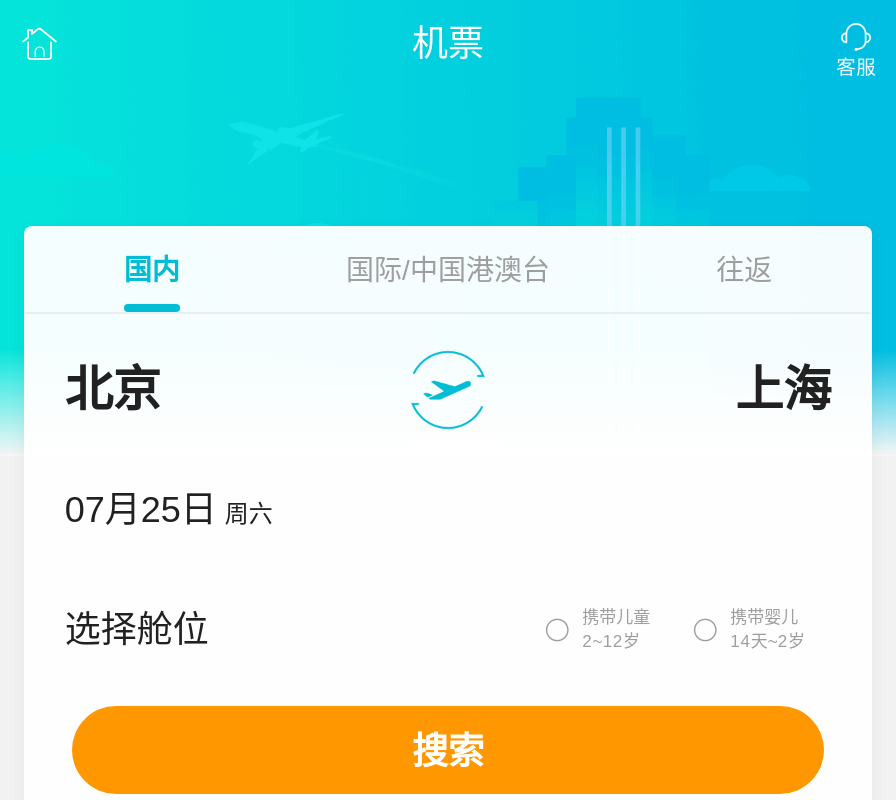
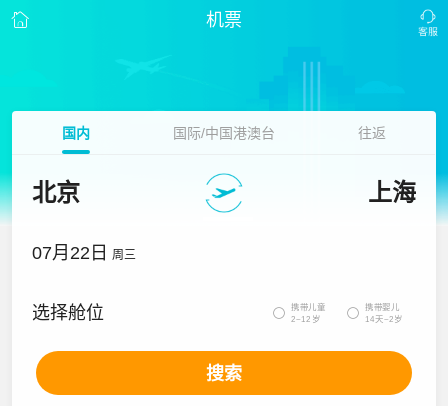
- 07月25日 周六
+ 07月22日 周三
